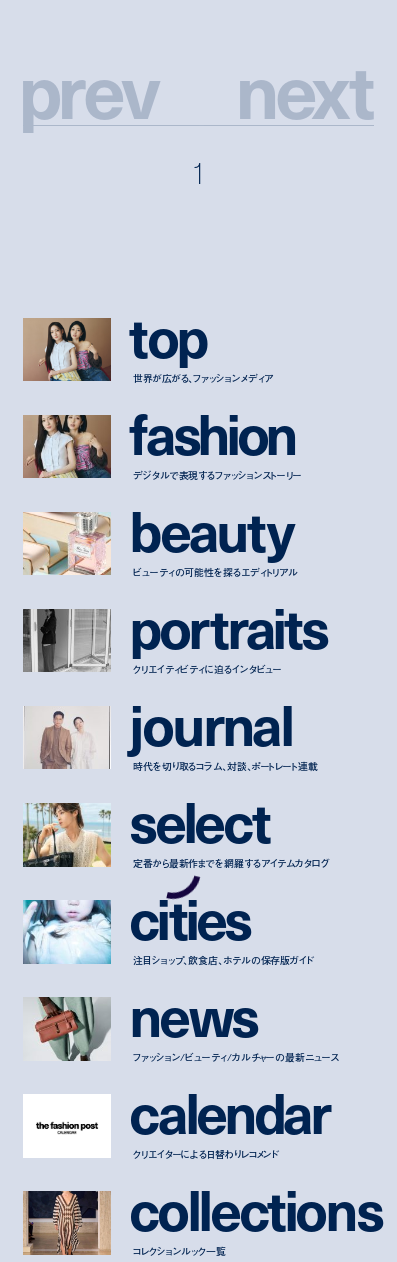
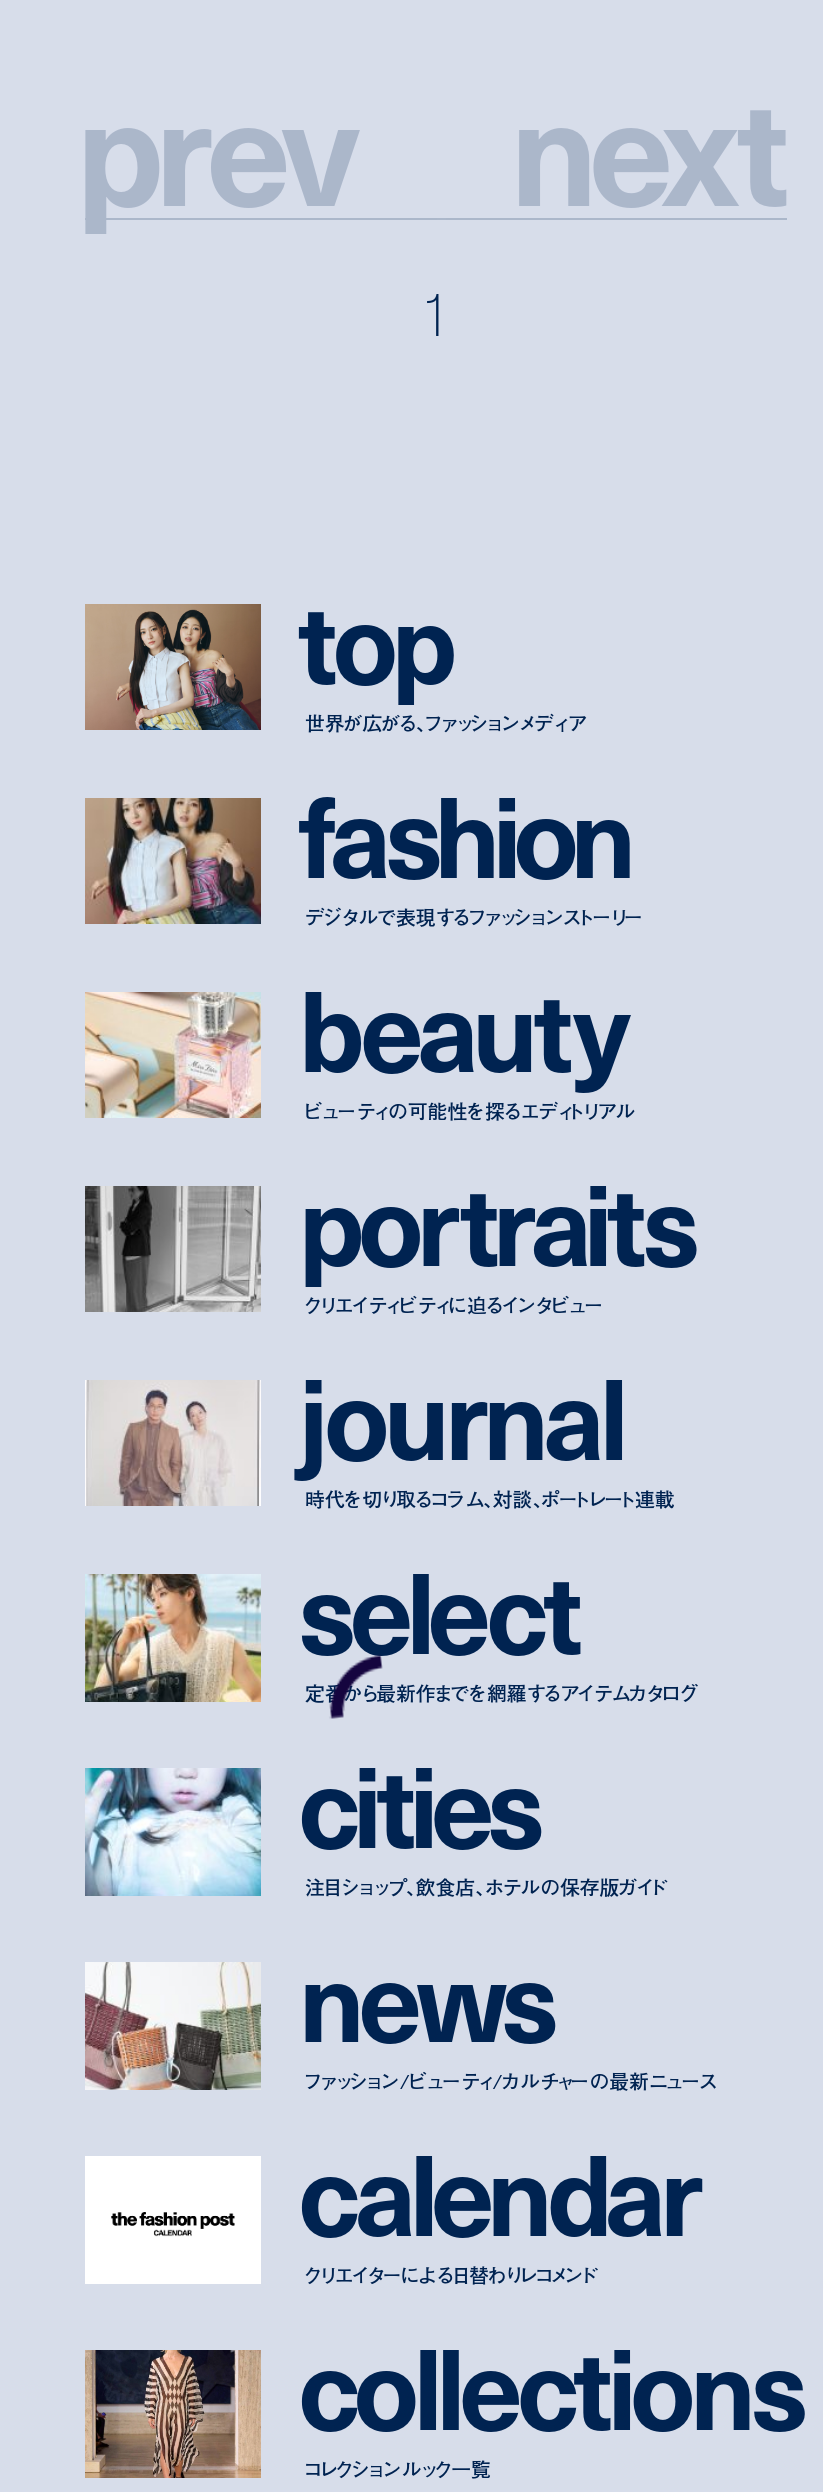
- [image]
+ [image]
